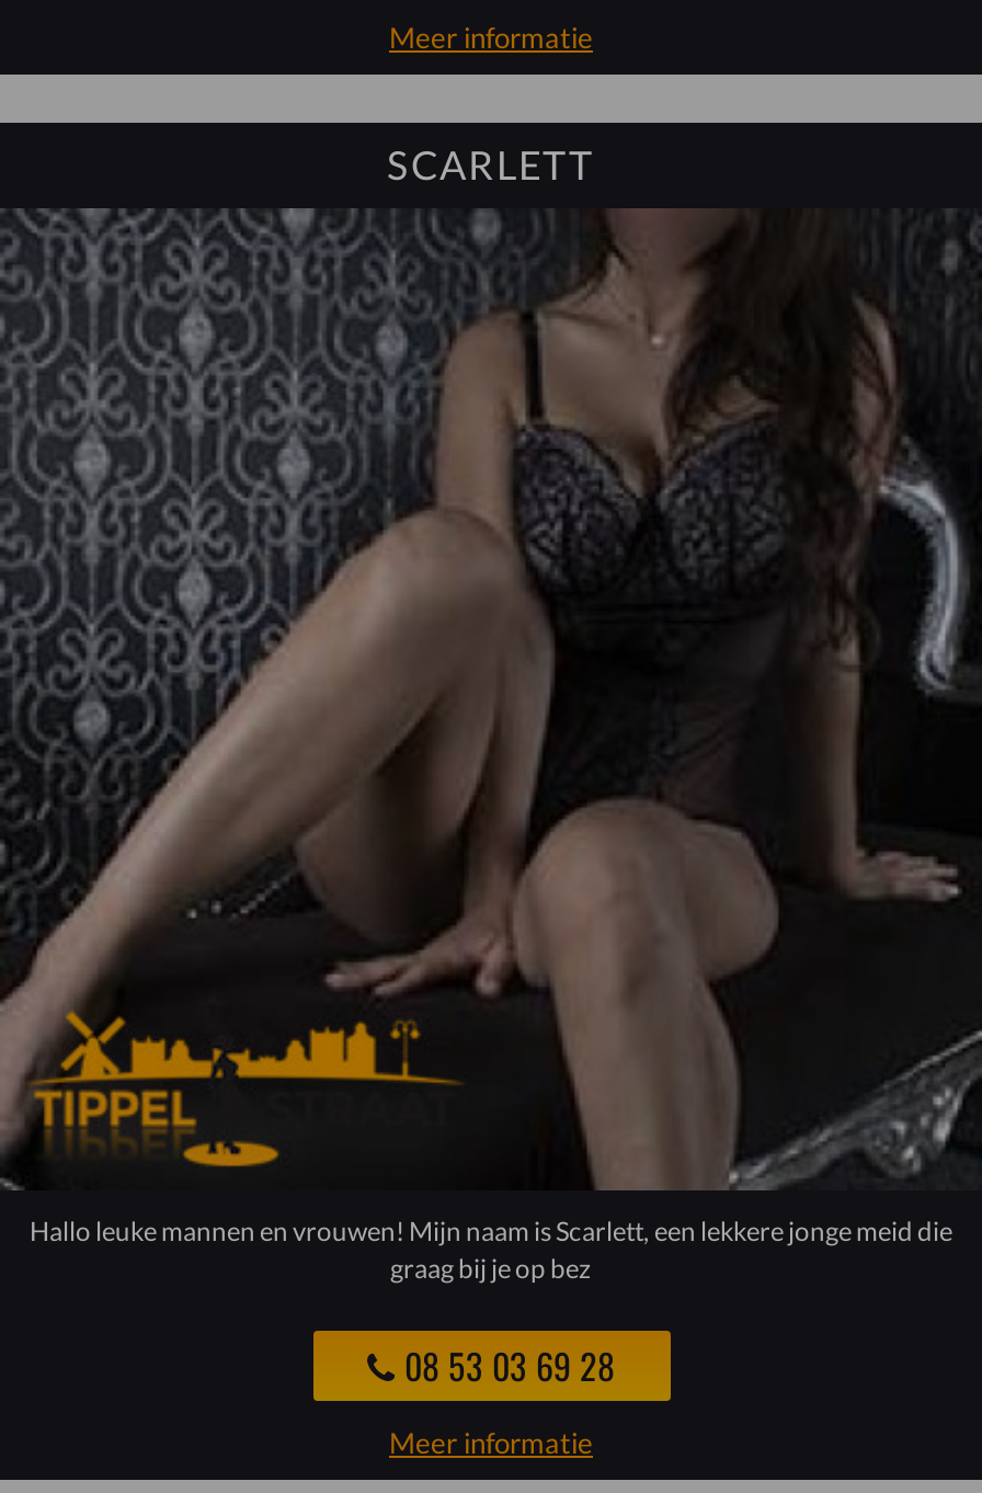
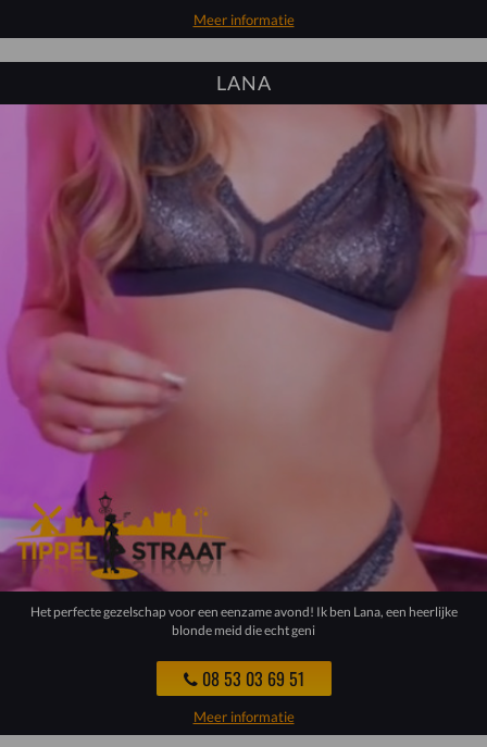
- SCARLETT
+ LANA

- [image]
- Hallo leuke mannen en vrouwen! Mijn naam is Scarlett, een lekkere jonge meid die
- graag bij je op bez
+ [image]
+ Het perfecte gezelschap voor een eenzame avond! Ik ben Lana, een heerlijke
+ blonde meid die echt geni

- 08 53 03 69 28
+ 08 53 03 69 51
